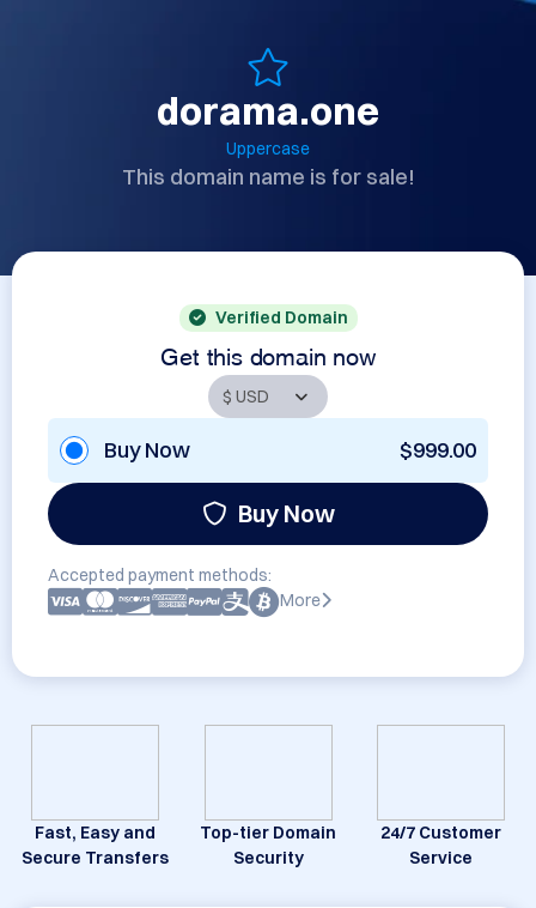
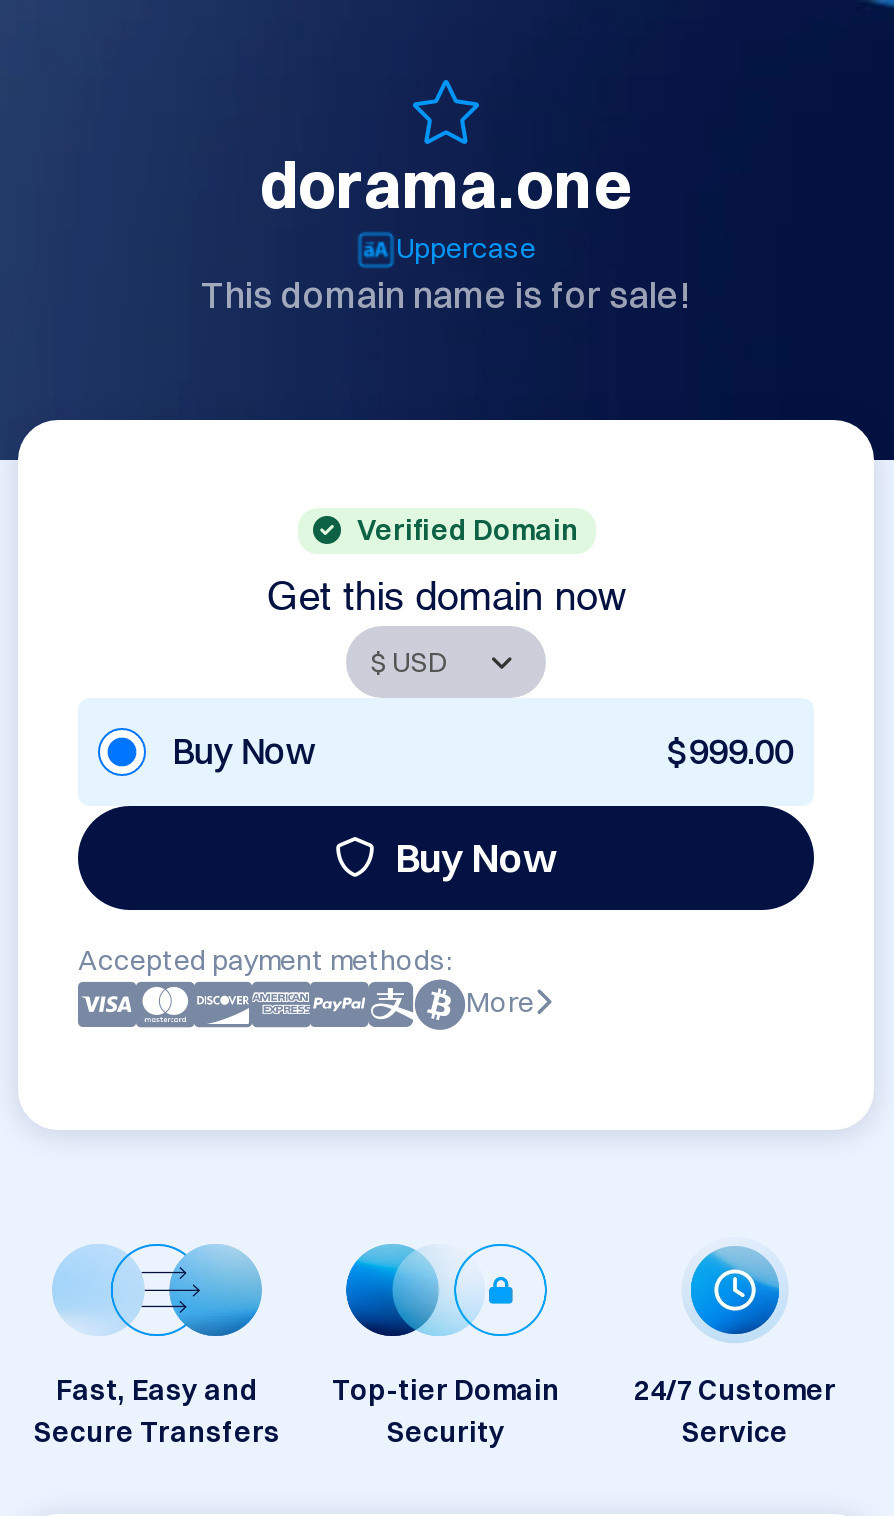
+ [image]

+ [image]

+ [image]
